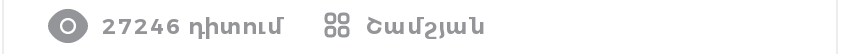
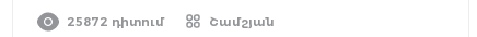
- 27246 դիտում
+ 25872 դիտում
